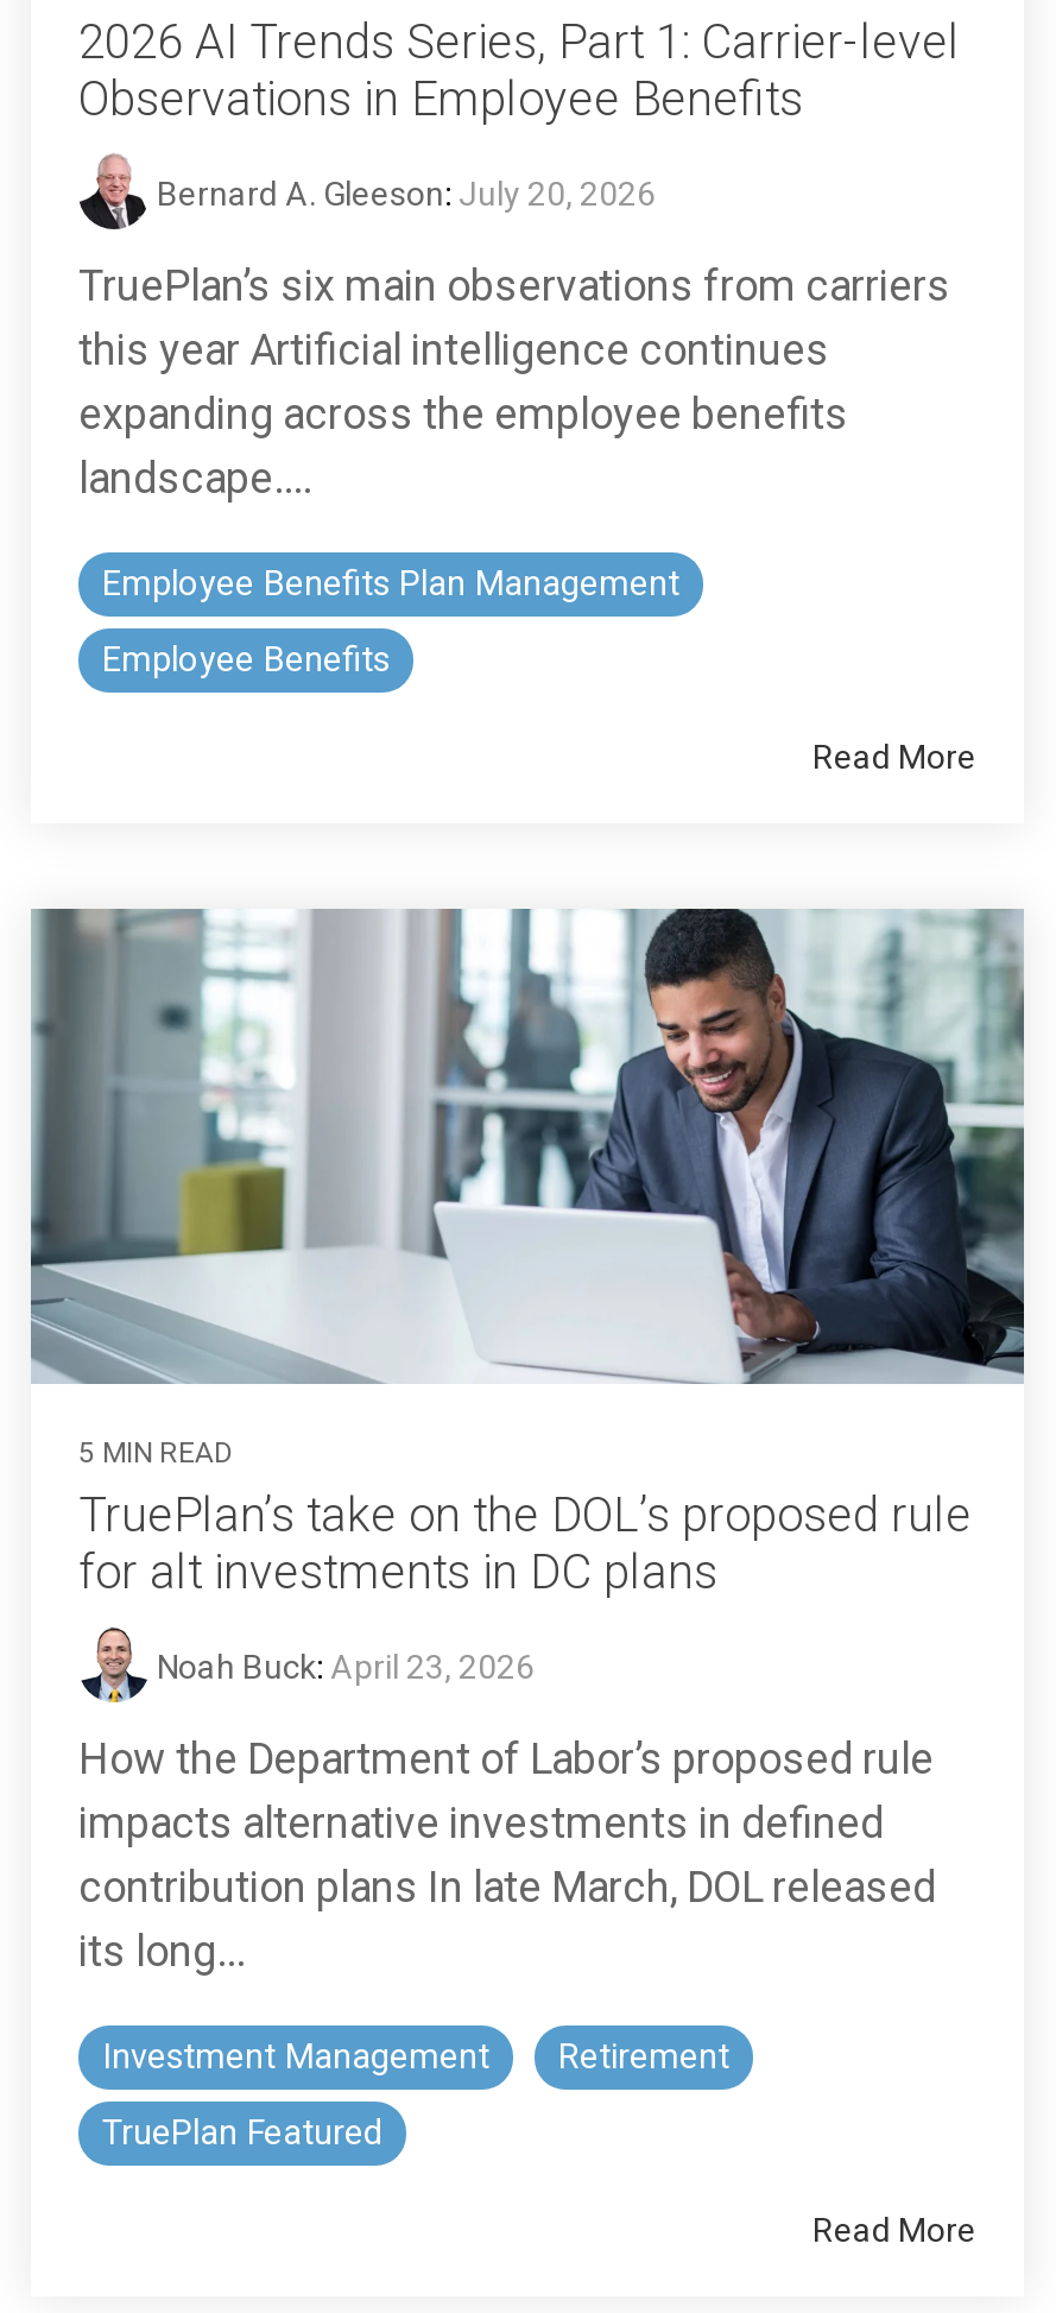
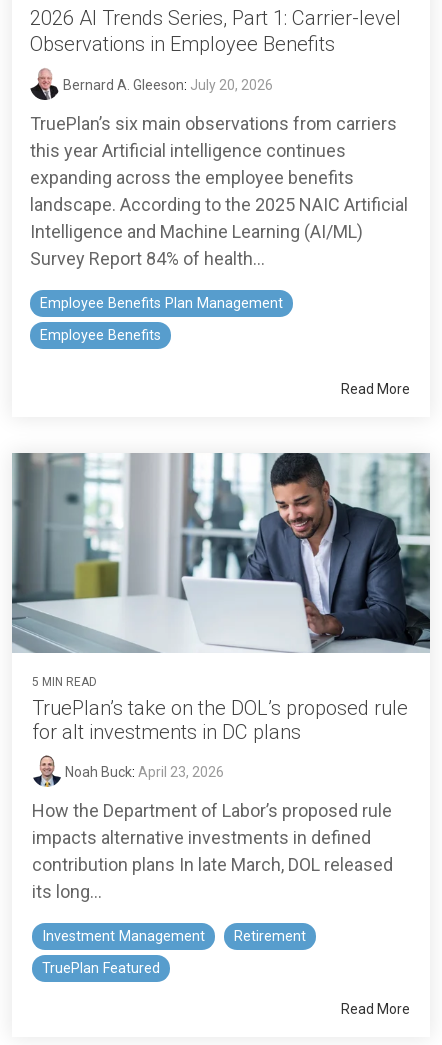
- landscape....
+ landscape. According to the 2025 NAIC Artificial
+ Intelligence and Machine Learning (AI/ML)
+ Survey Report 84% of health...
